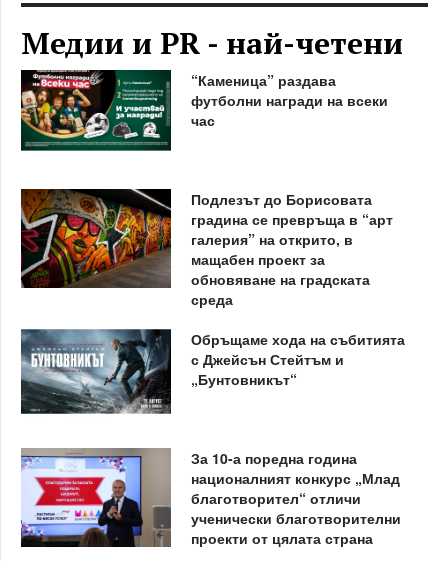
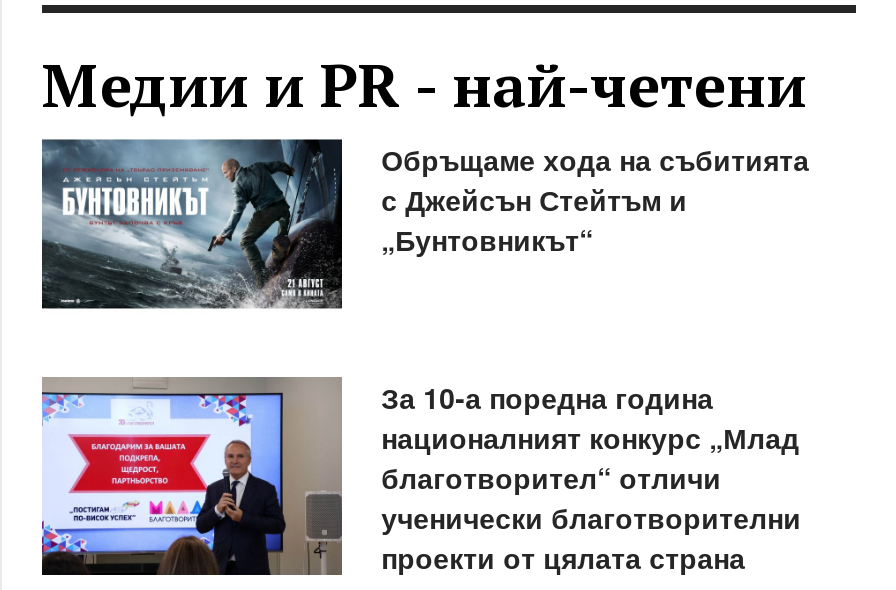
- [image]
- “Каменица” раздава
- футболни награди на всеки
- час

- [image]
- Подлезът до Борисовата
- градина се превръща в “арт
- галерия” на открито, в
- мащабен проект за
- обновяване на градската
- среда
